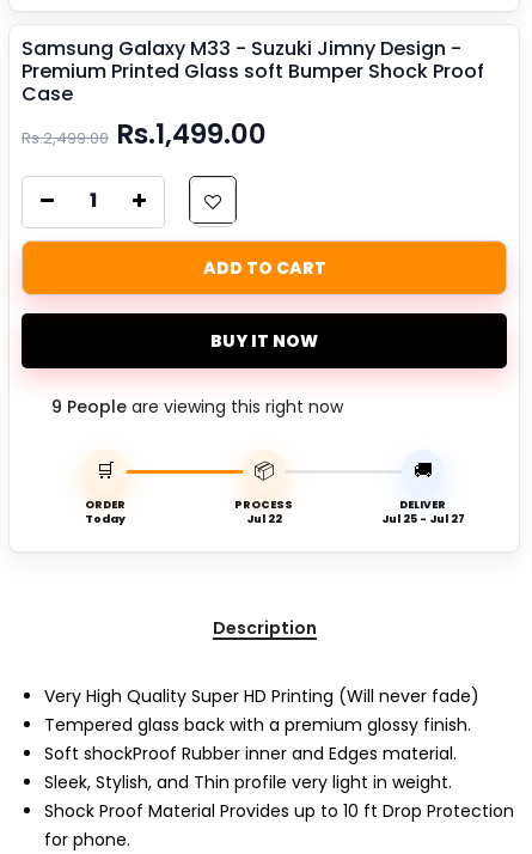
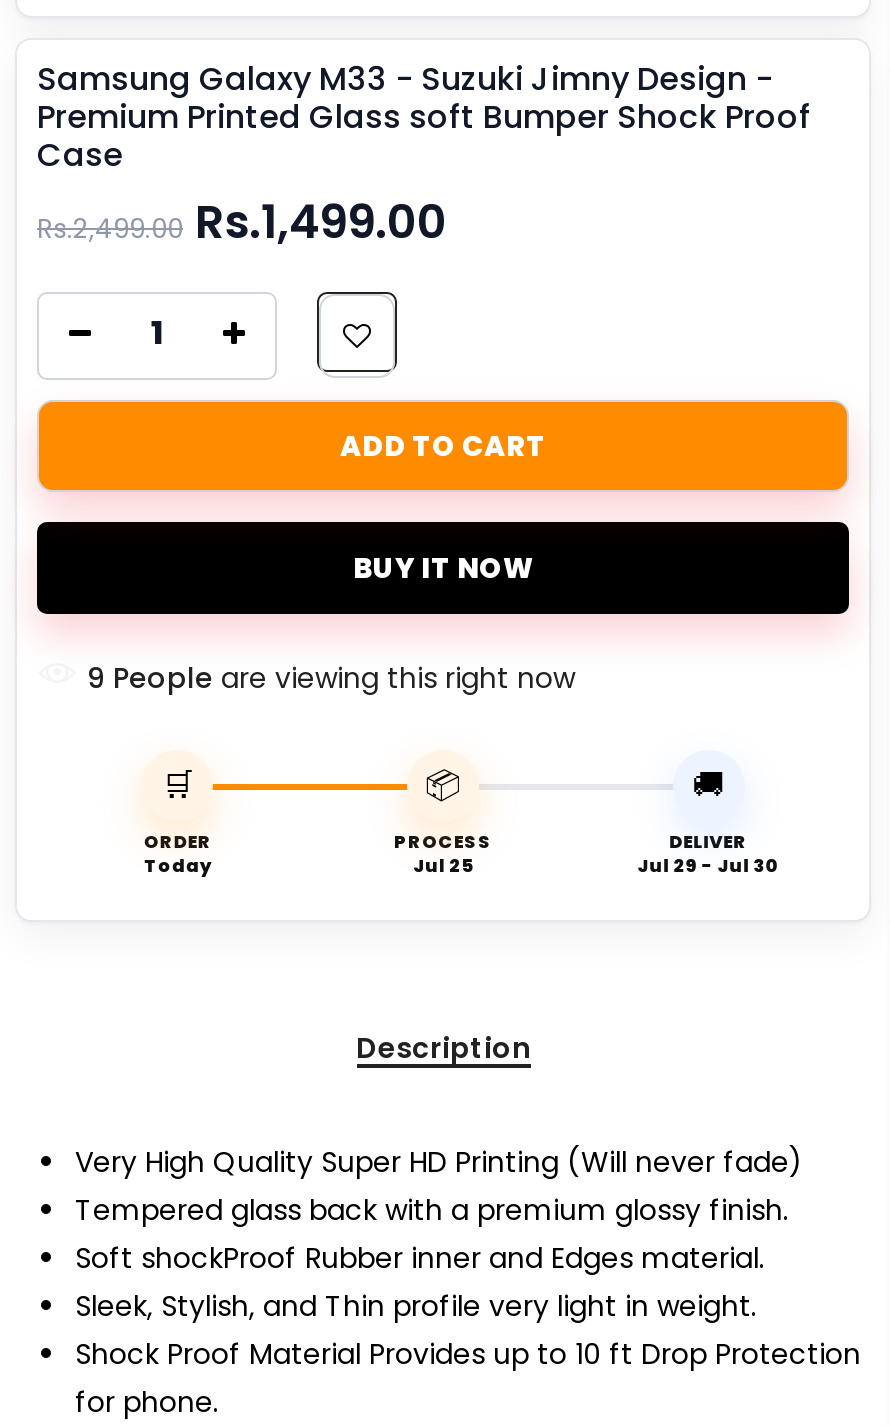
- Jul 22
+ Jul 25

- Jul 25 - Jul 27
+ Jul 29 - Jul 30
